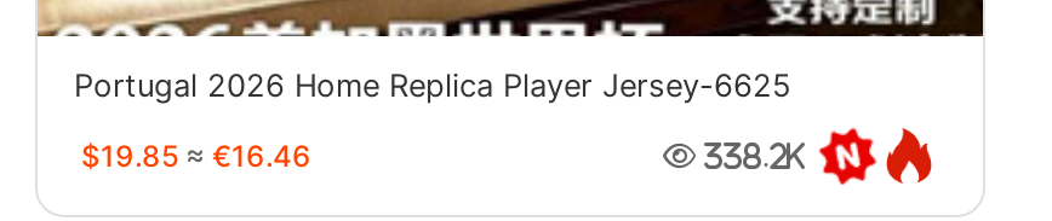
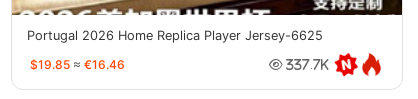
- 338.2K
+ 337.7K
